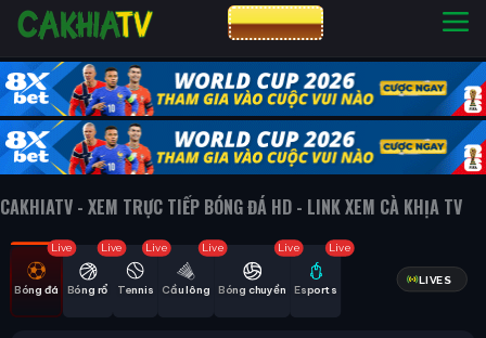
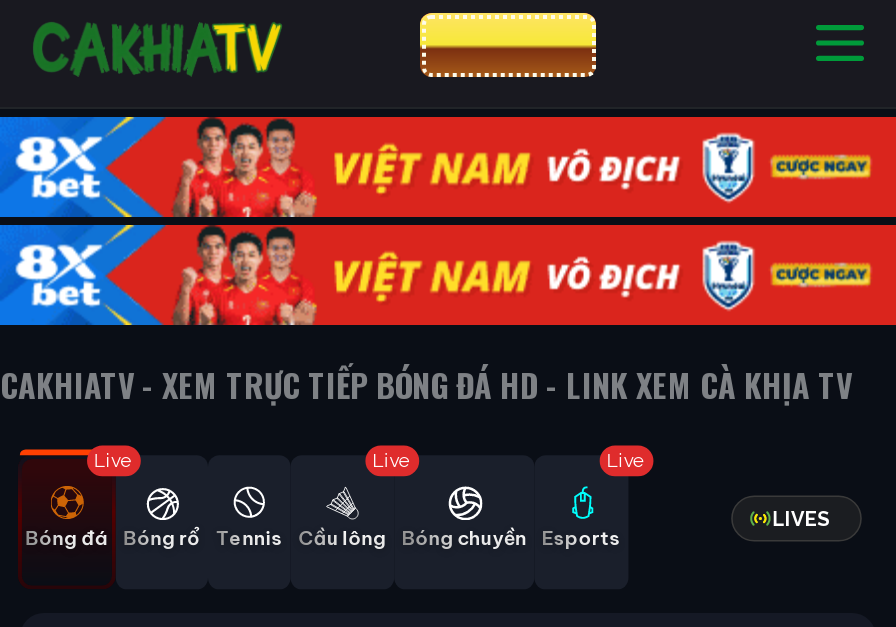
- [image]
+ [image]

- Live

- Live

- Live
